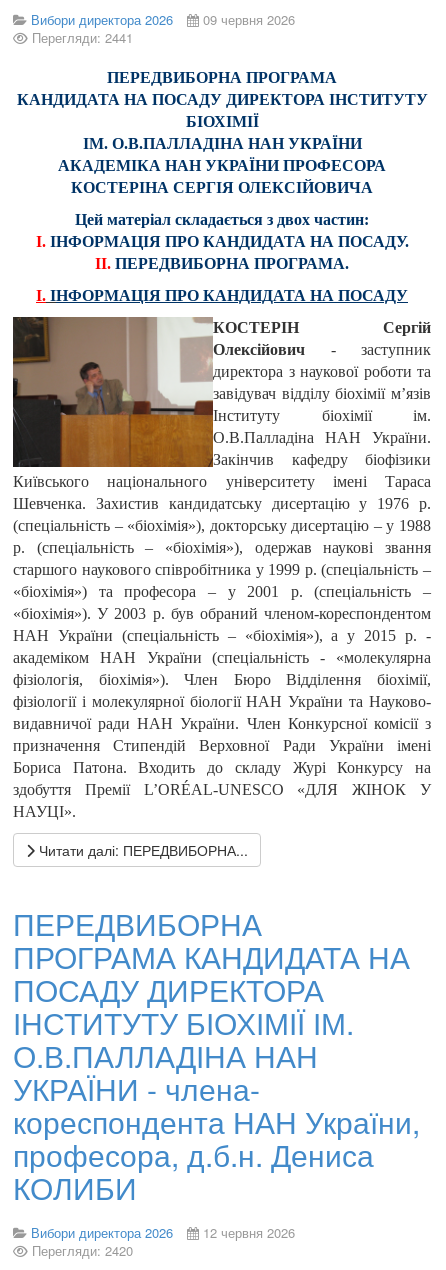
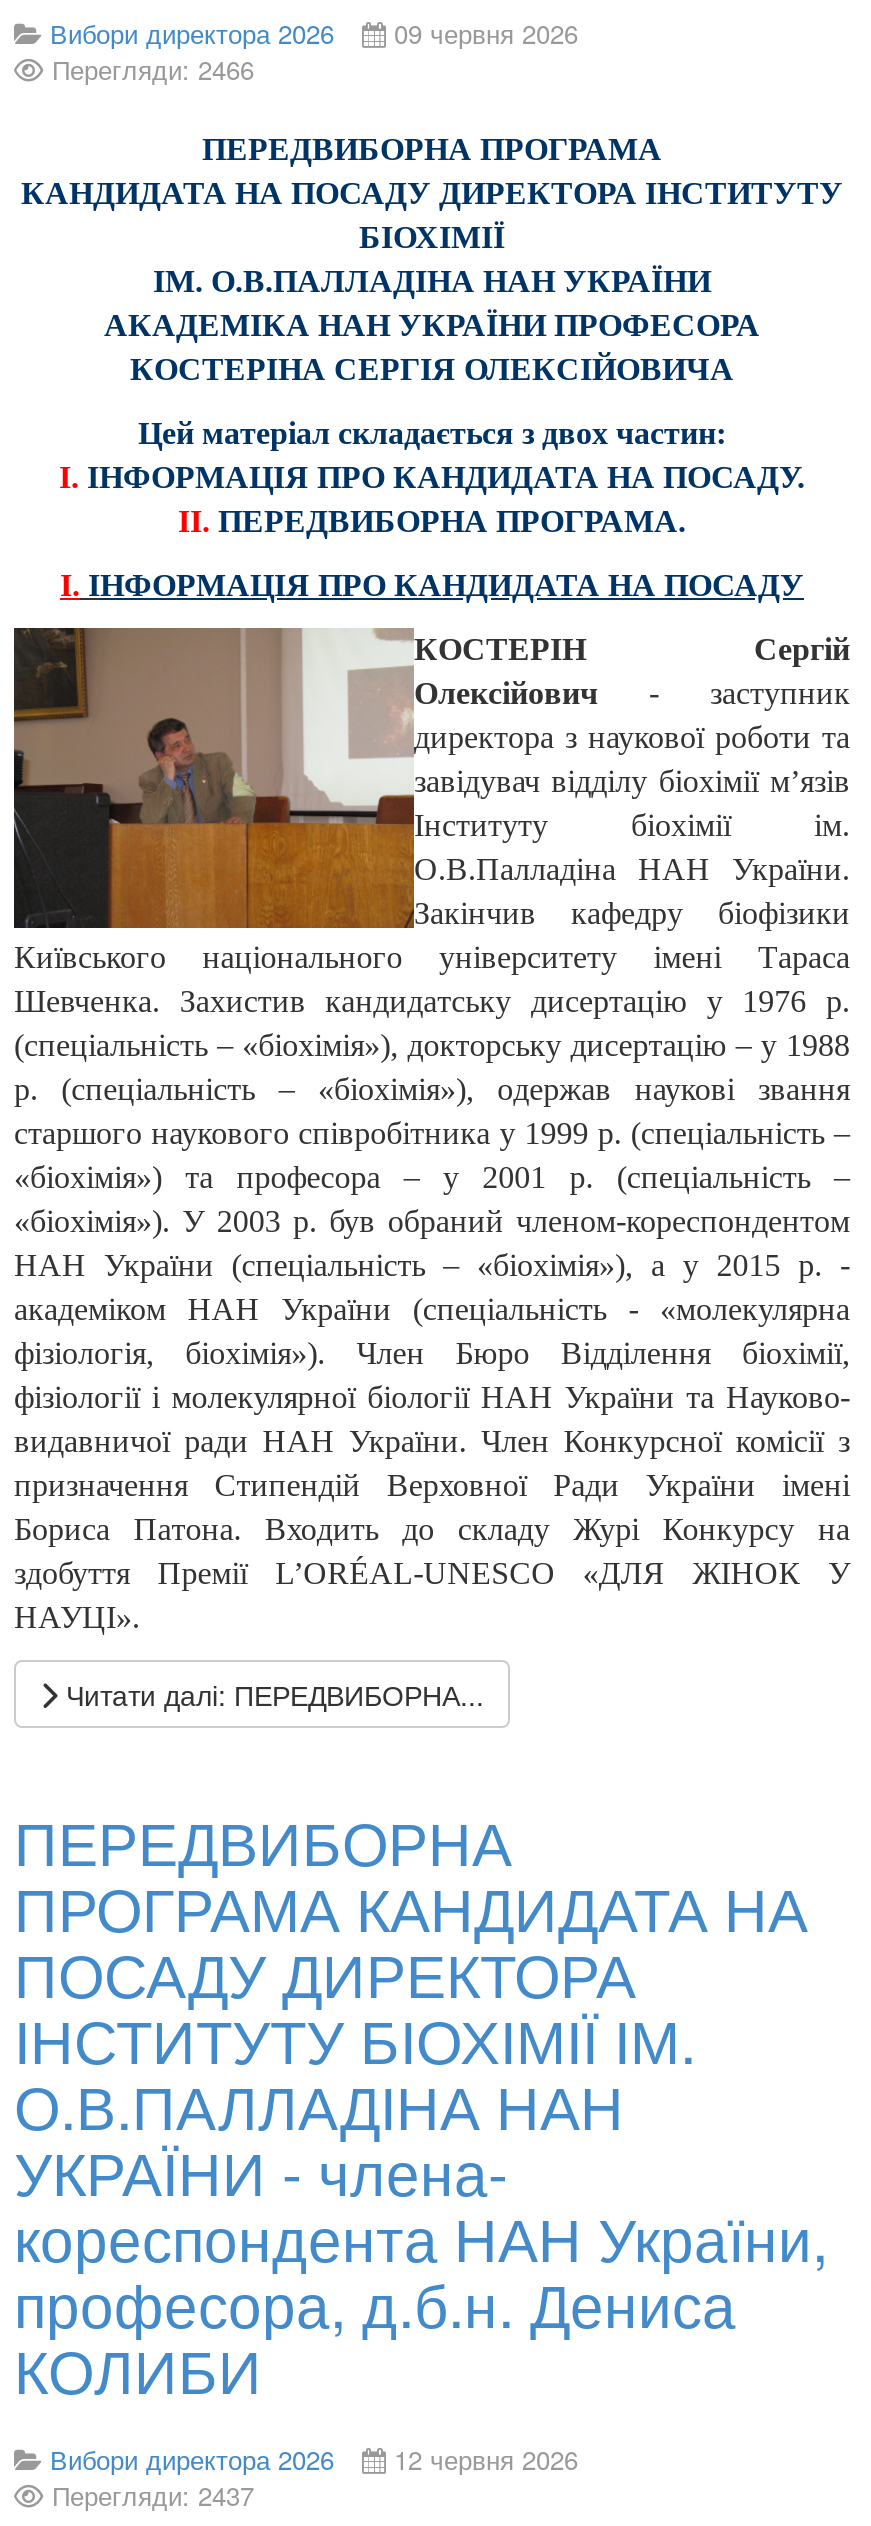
- Перегляди: 2441
+ Перегляди: 2466

- Перегляди: 2420
+ Перегляди: 2437
